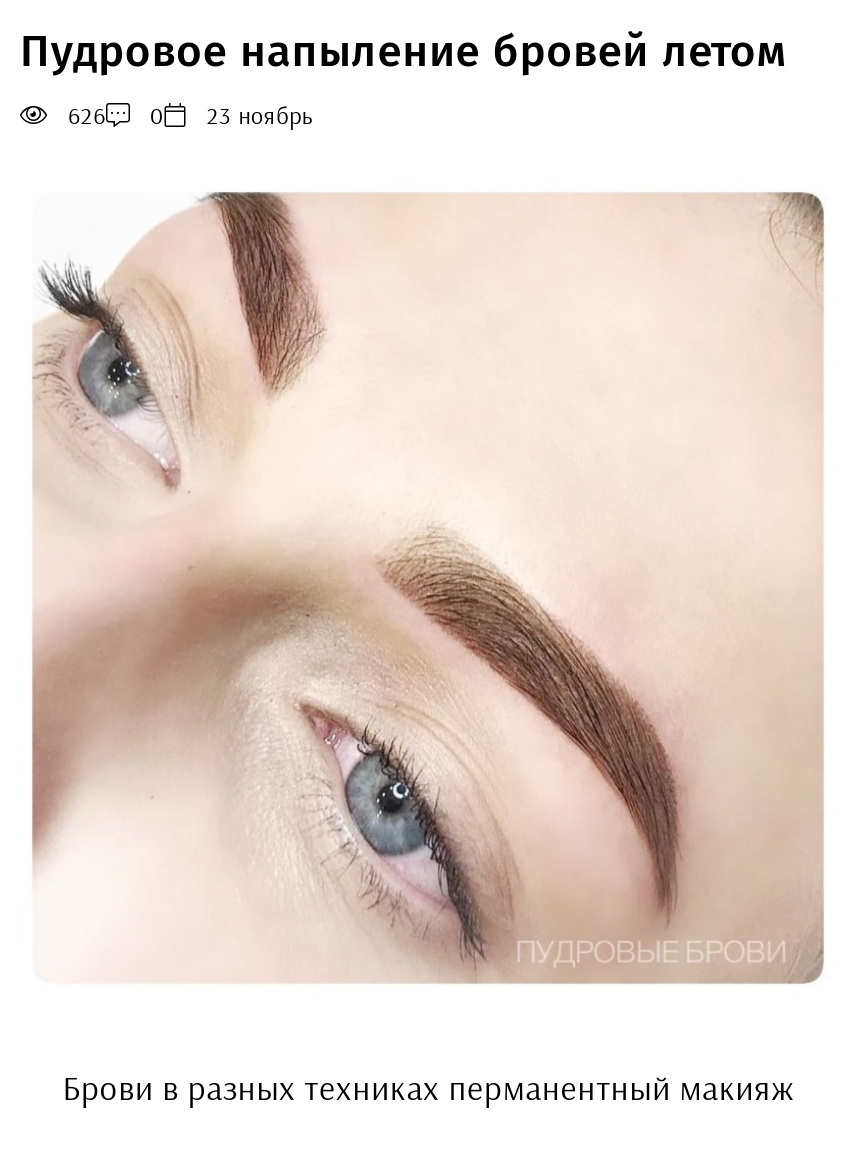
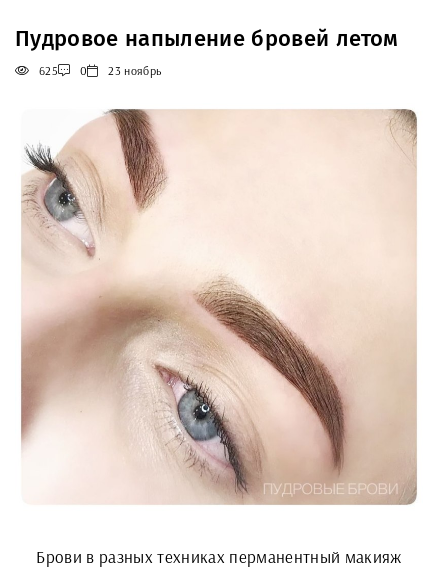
- 626 0 23 ноябрь
+ 625 0 23 ноябрь
